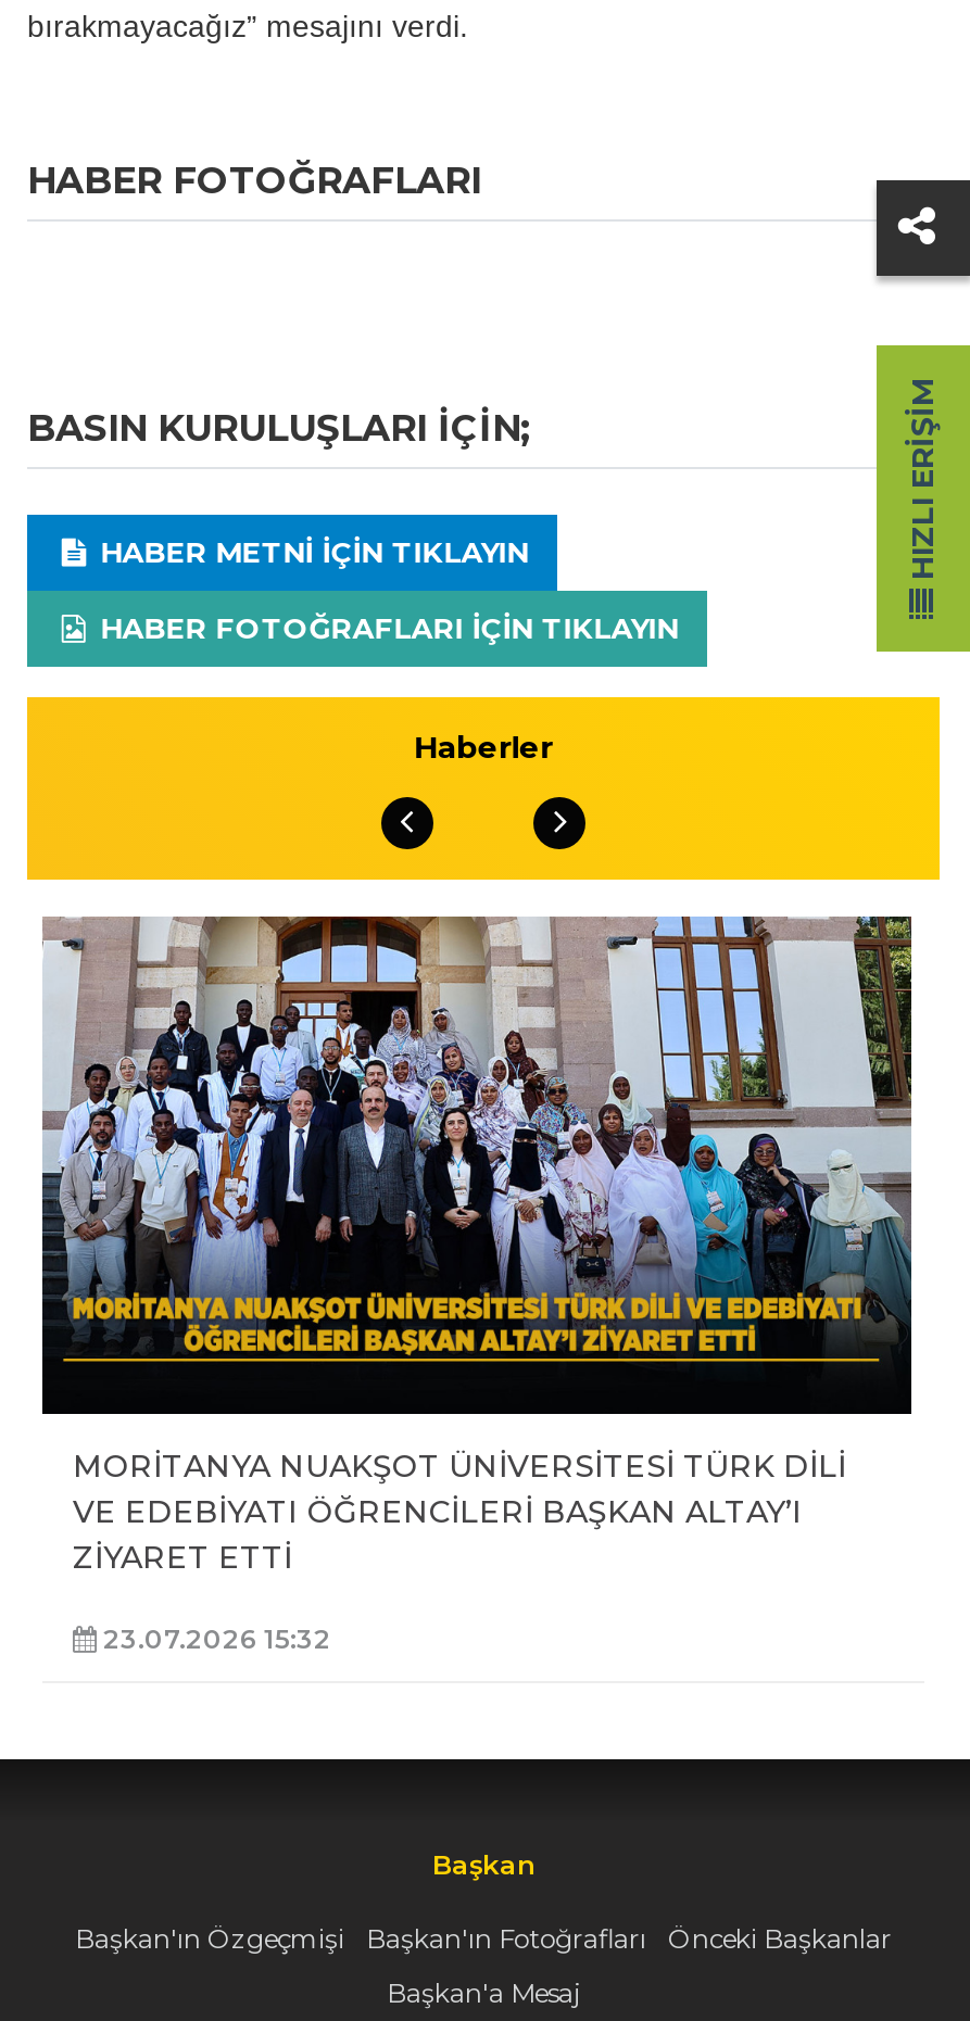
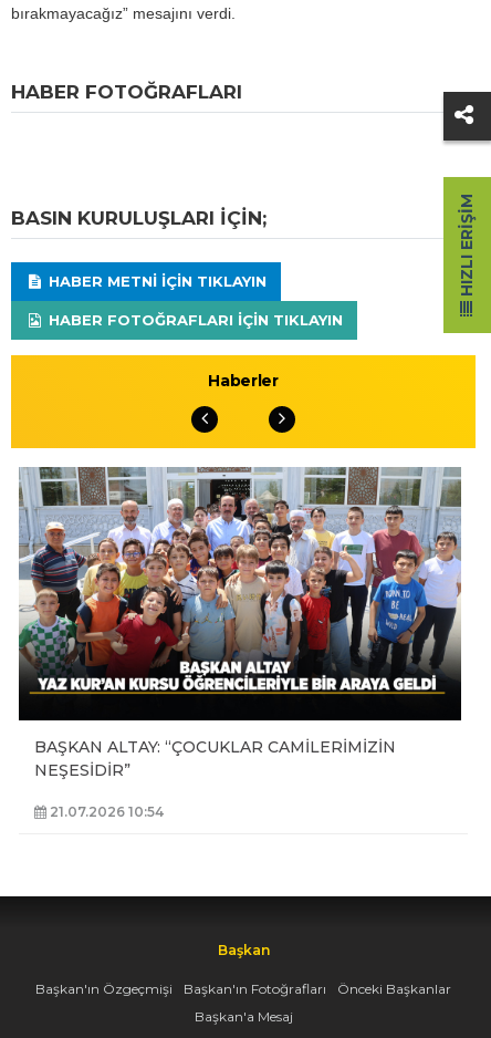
- [image]
+ [image]

- MORİTANYA NUAKŞOT ÜNİVERSİTESİ TÜRK DİLİ
- VE EDEBİYATI ÖĞRENCİLERİ BAŞKAN ALTAY’I
- ZİYARET ETTİ
+ BAŞKAN ALTAY: “ÇOCUKLAR CAMİLERİMİZİN
+ NEŞESİDİR”

- 23.07.2026 15:32
+ 21.07.2026 10:54
